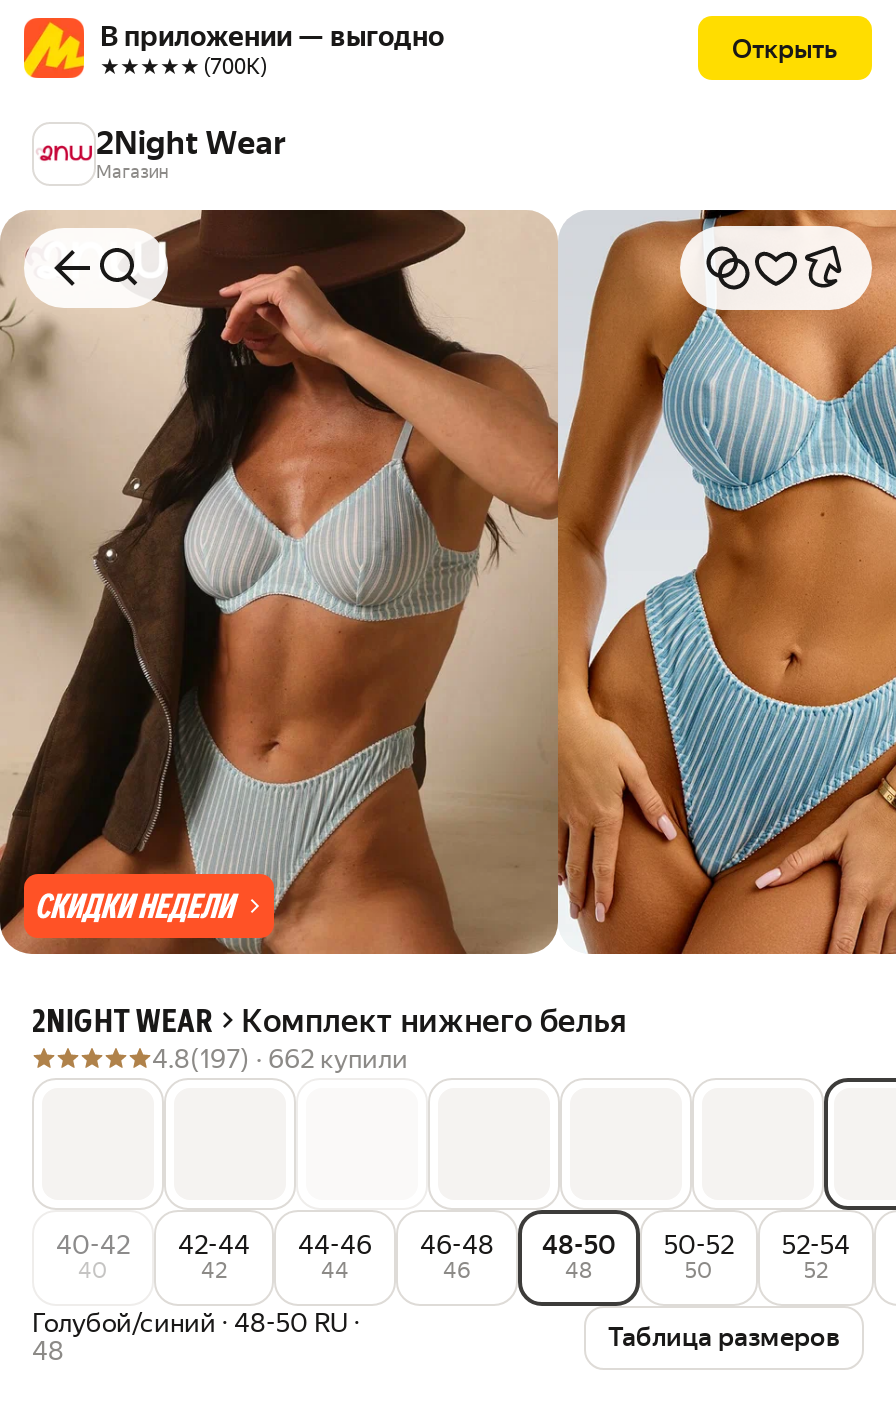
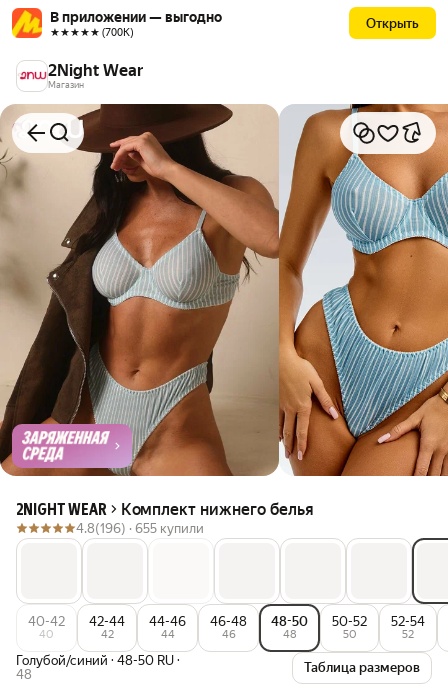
- [image]
+ [image]

- 4.8(197) · 662 купили
+ 4.8(196) · 655 купили
